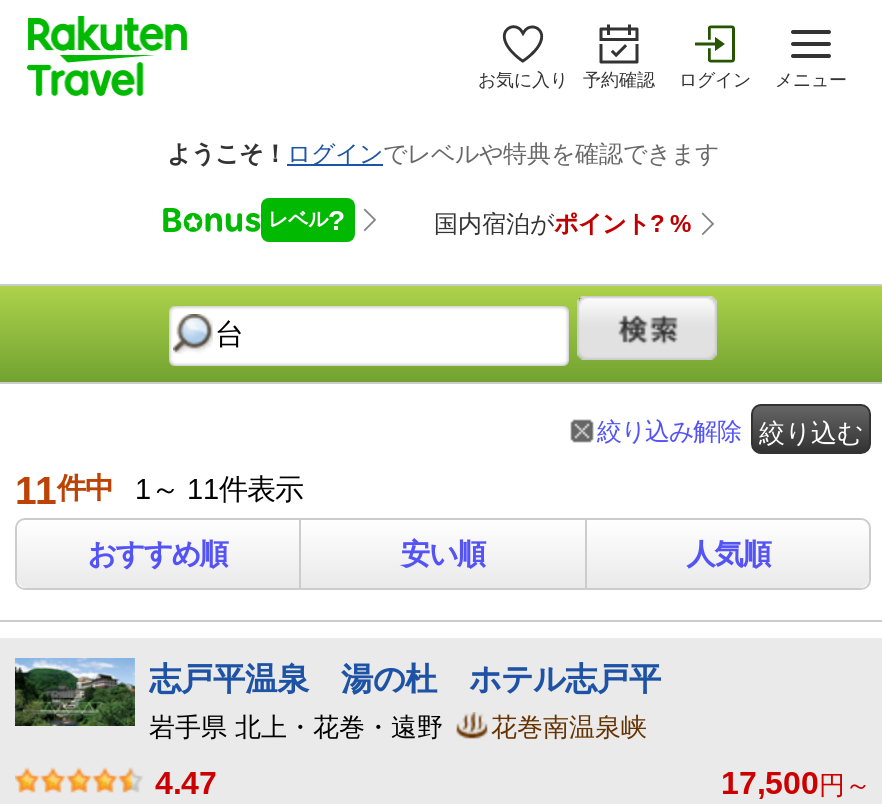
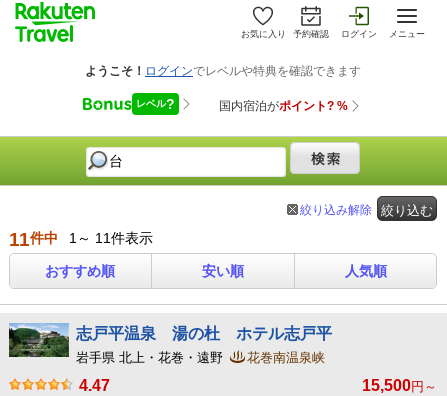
- 17,500円～
+ 15,500円～
